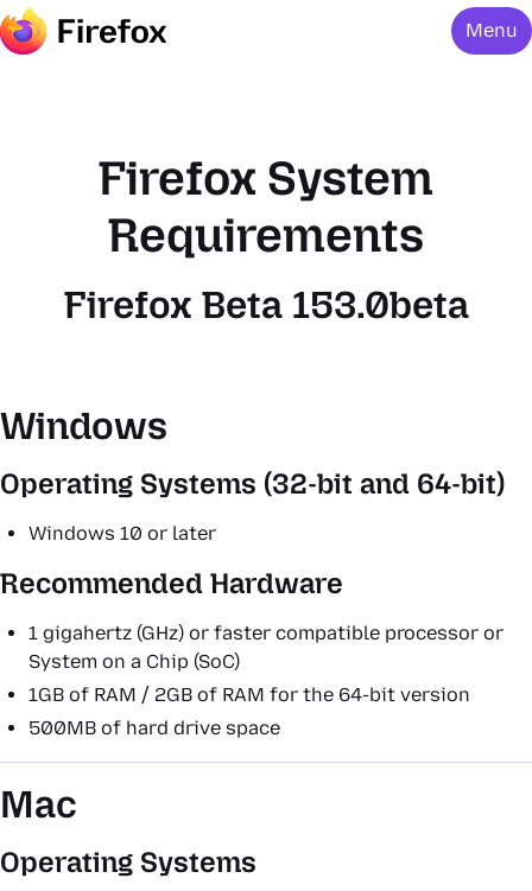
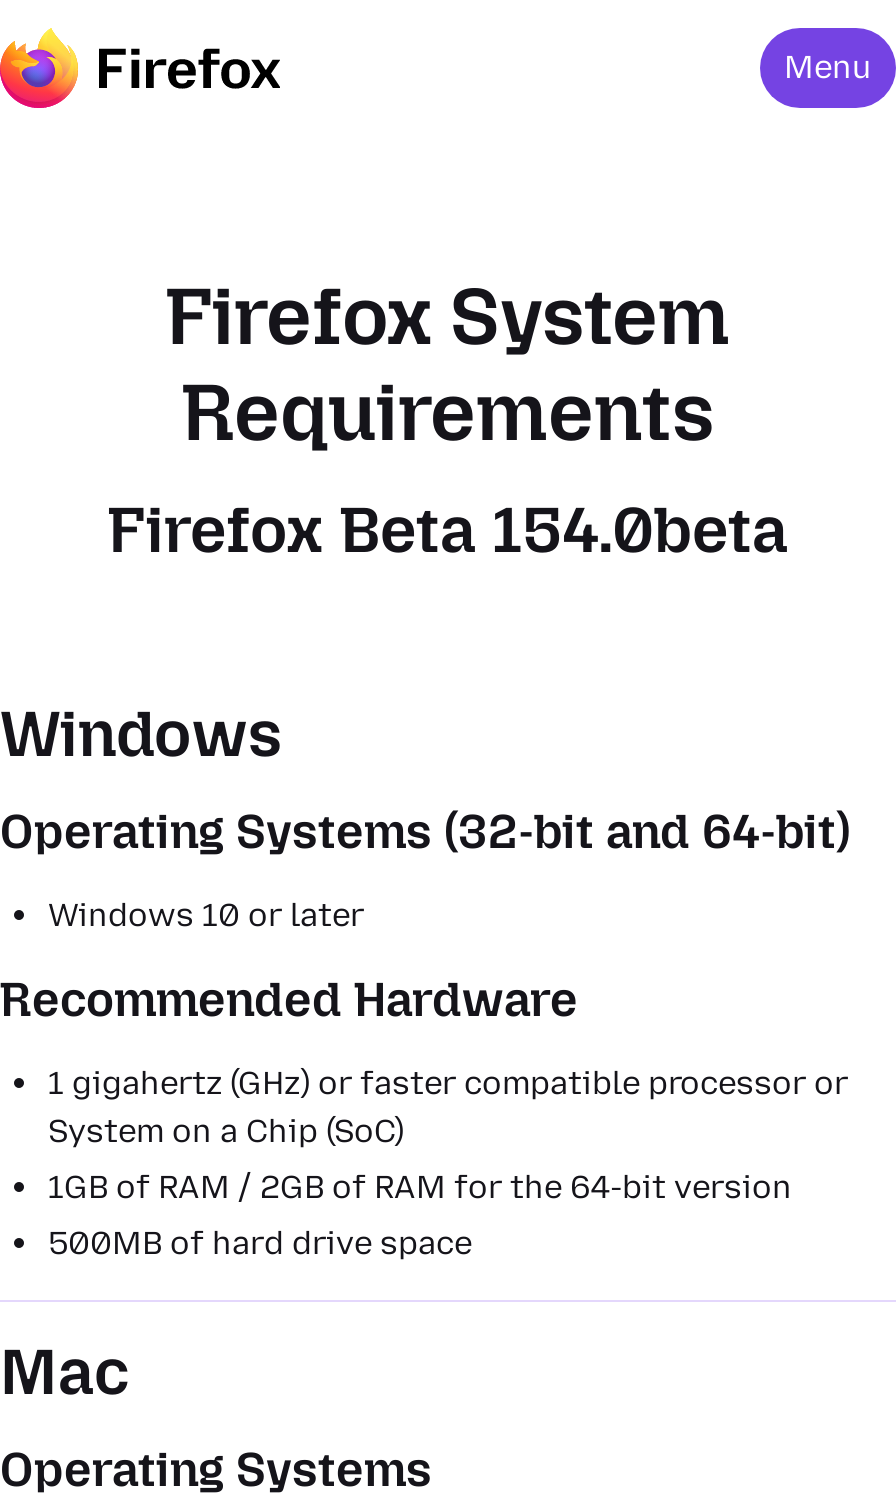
- Firefox Beta 153.0beta
+ Firefox Beta 154.0beta
